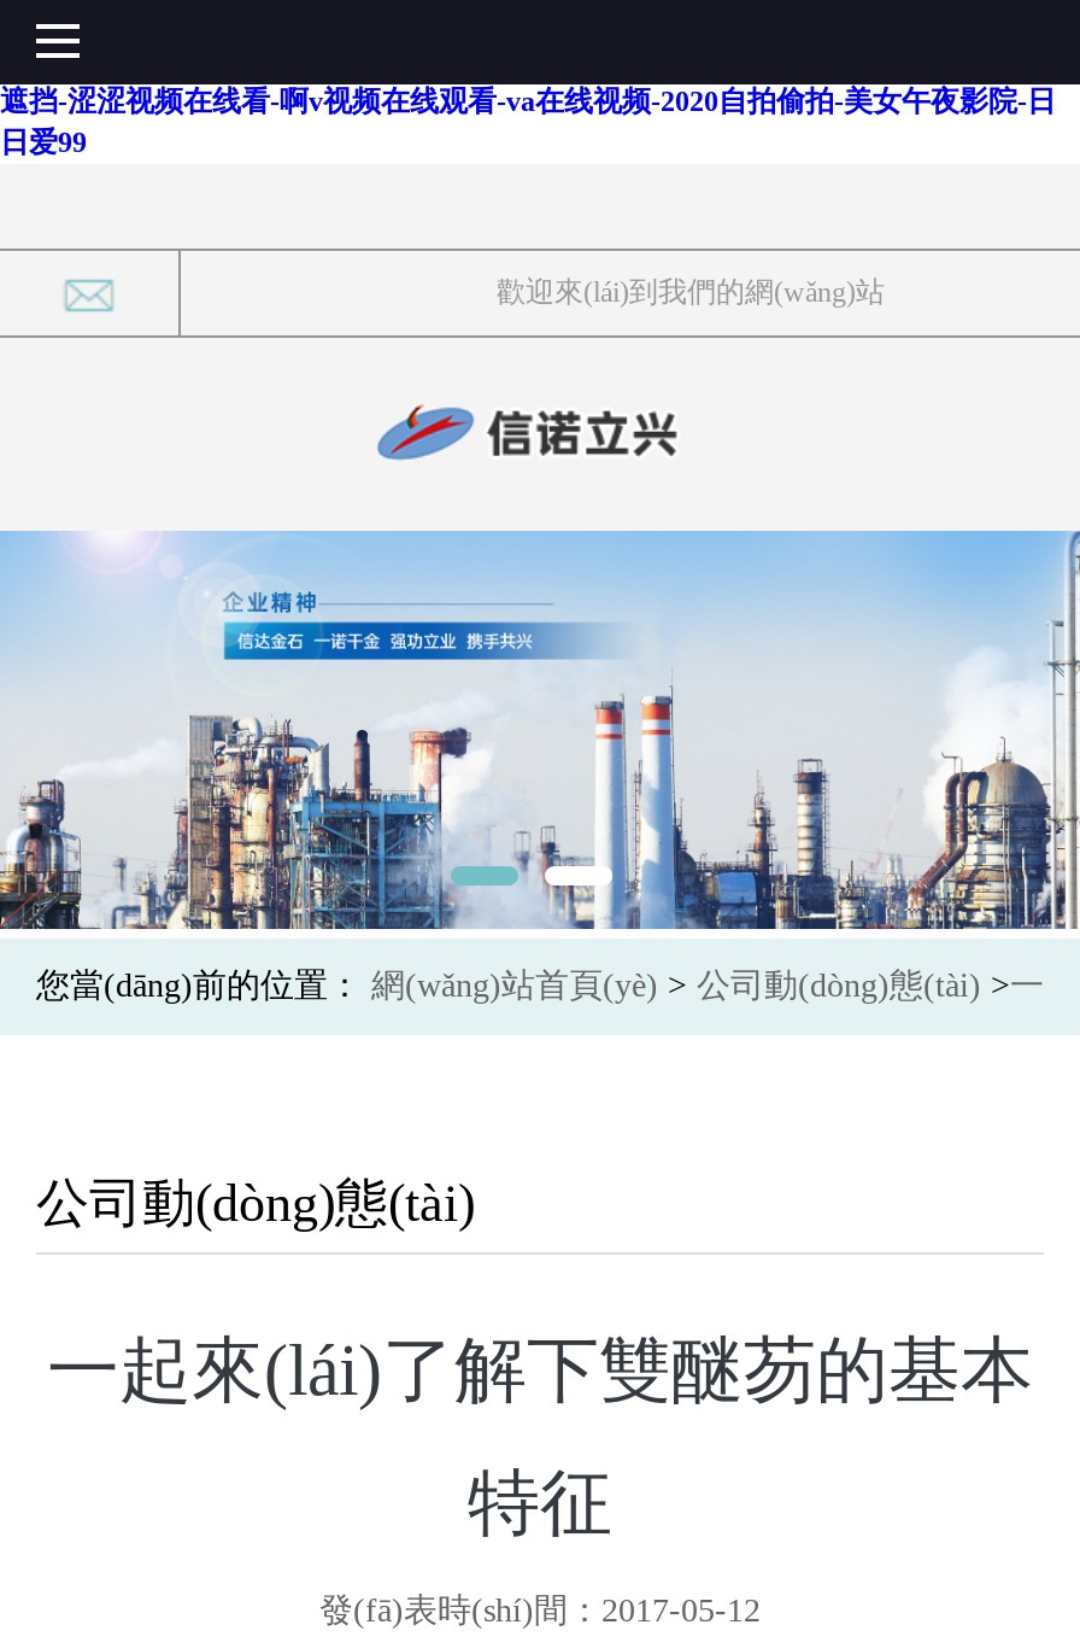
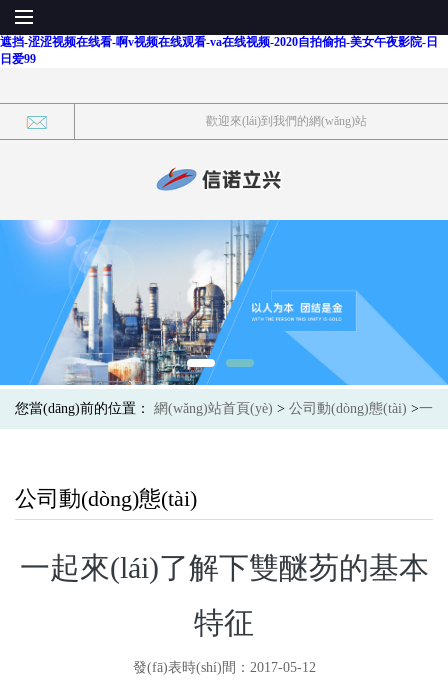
- [image]
+ [image]
